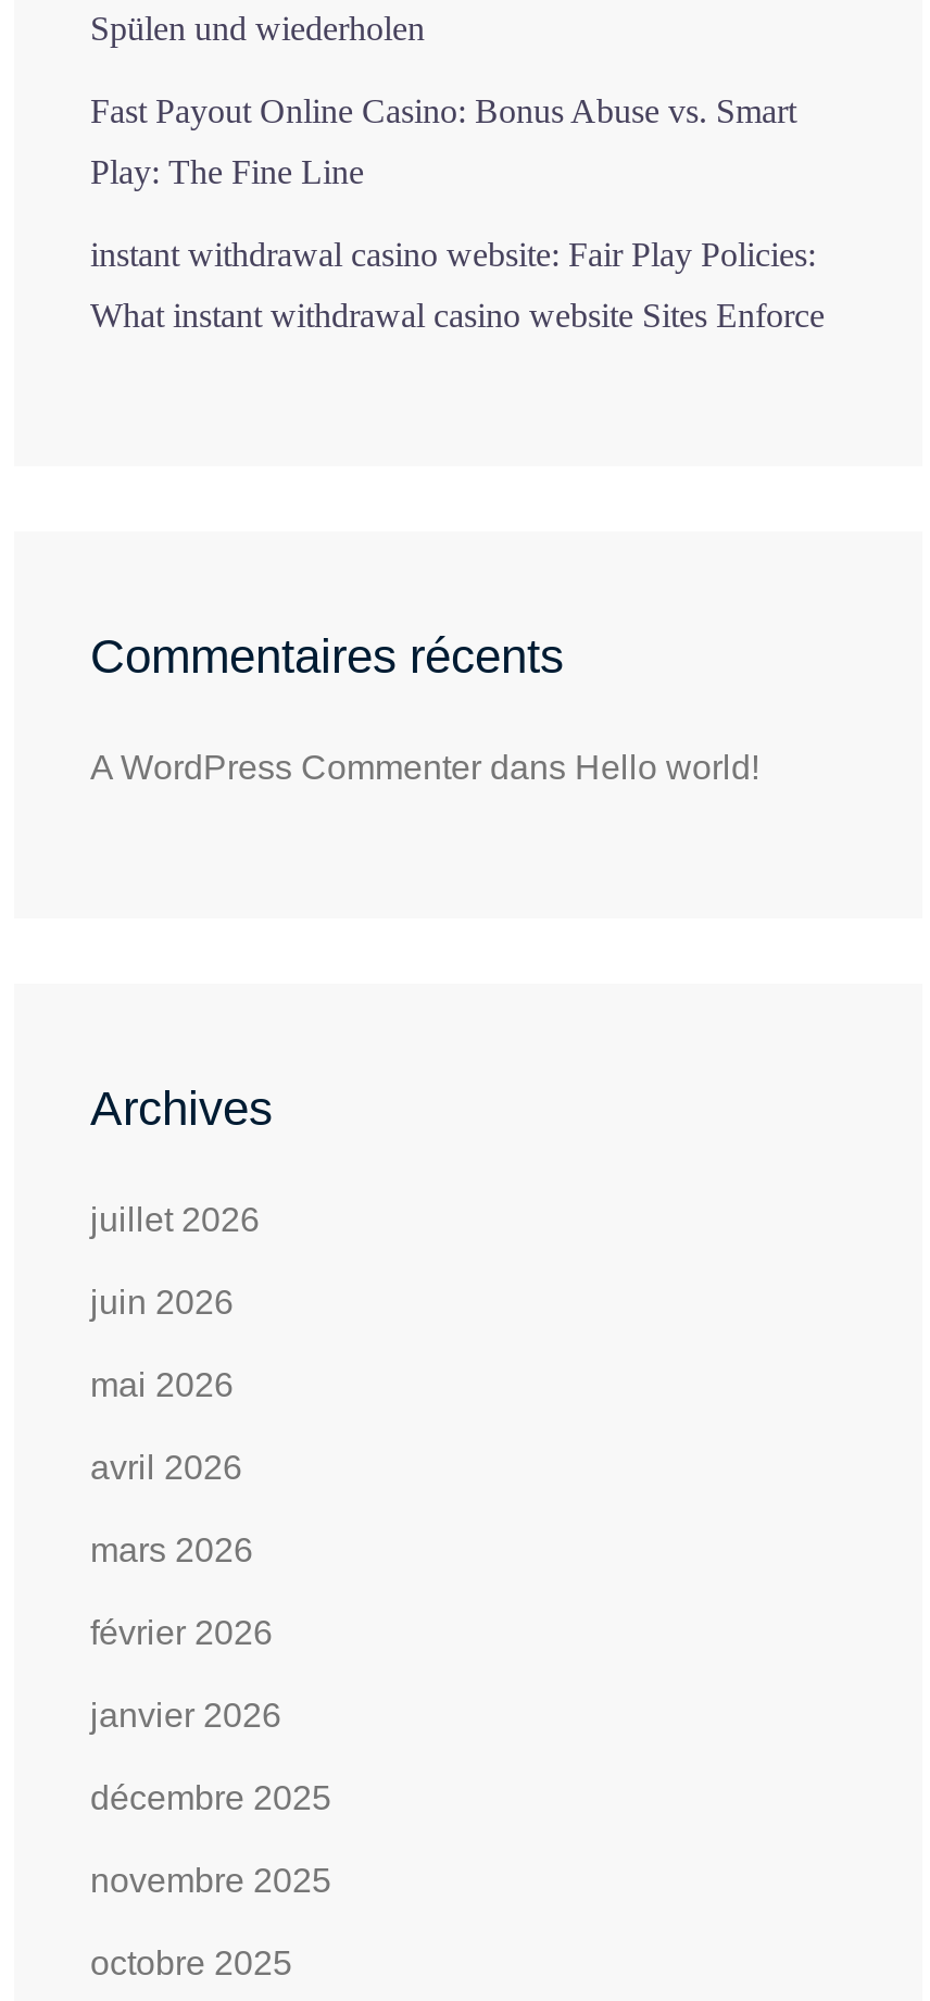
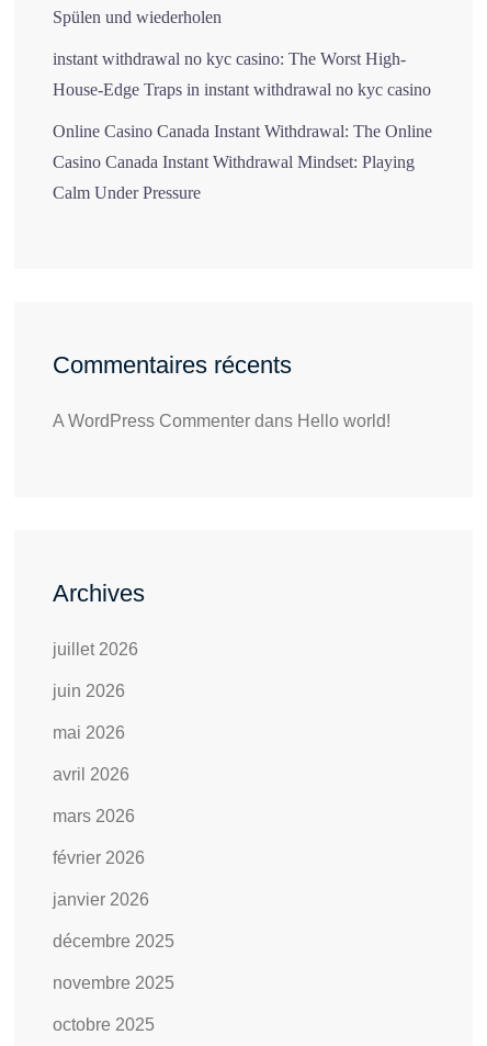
- Fast Payout Online Casino: Bonus Abuse vs. Smart
- Play: The Fine Line
- instant withdrawal casino website: Fair Play Policies:
- What instant withdrawal casino website Sites Enforce
+ instant withdrawal no kyc casino: The Worst High-
+ House-Edge Traps in instant withdrawal no kyc casino
+ Online Casino Canada Instant Withdrawal: The Online
+ Casino Canada Instant Withdrawal Mindset: Playing
+ Calm Under Pressure
